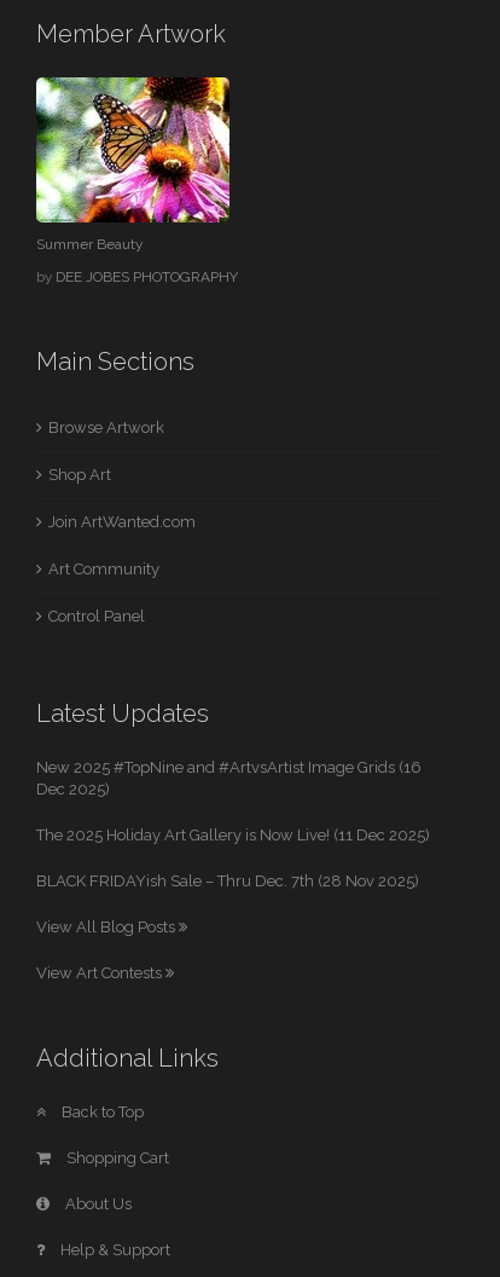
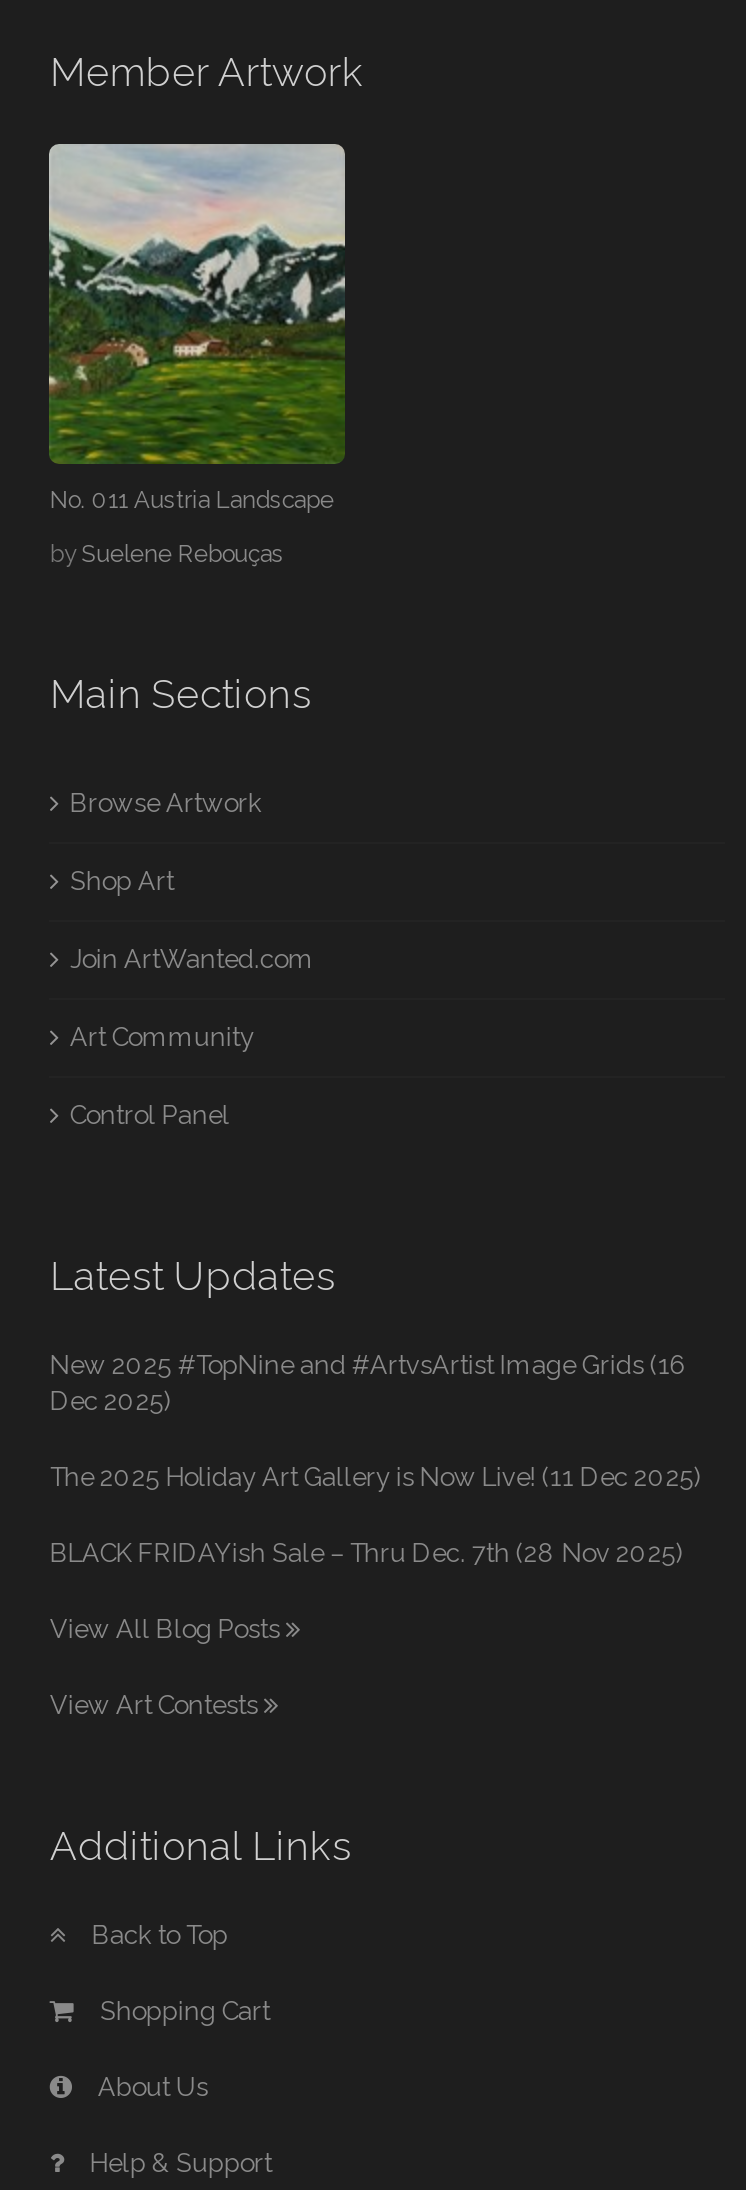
- [image]
- Summer Beauty
+ [image]
+ No. 011 Austria Landscape

- by DEE JOBES PHOTOGRAPHY
+ by Suelene Rebouças
